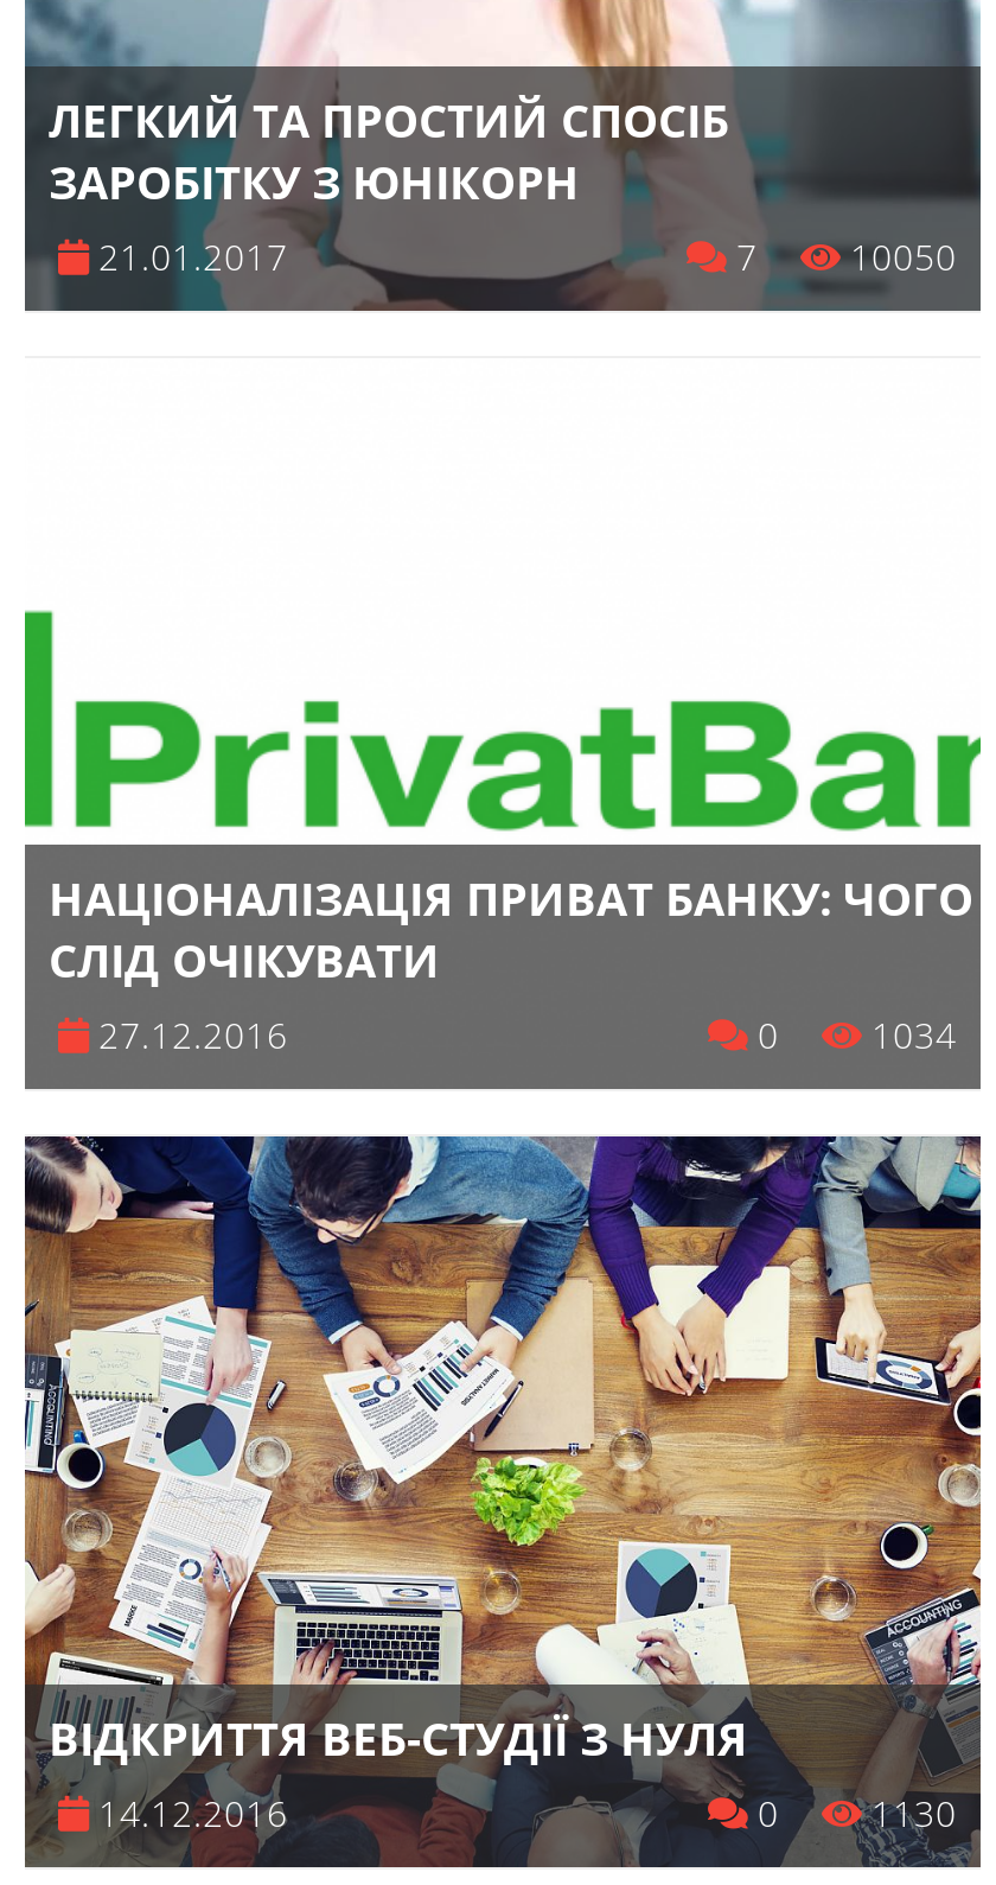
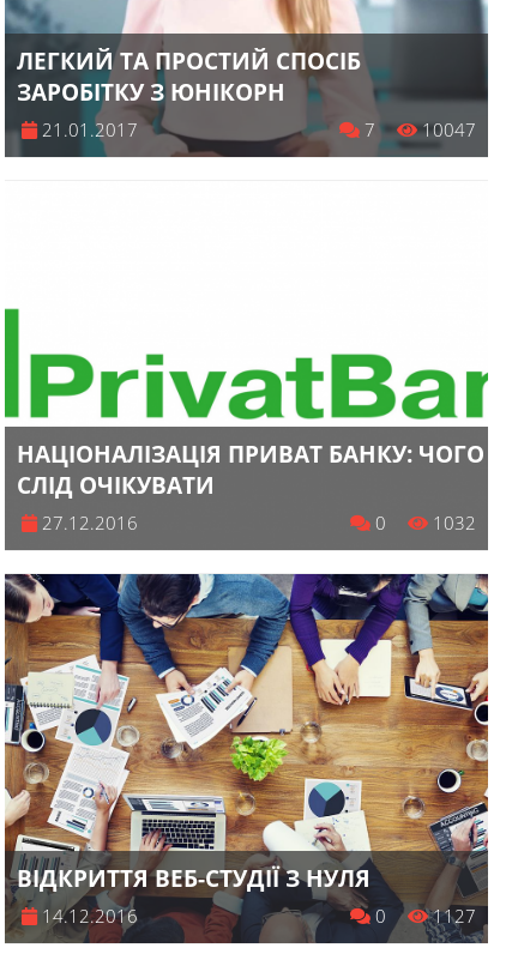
- 7 10050
+ 7 10047

- 0 1034
+ 0 1032

- 0 1130
+ 0 1127
